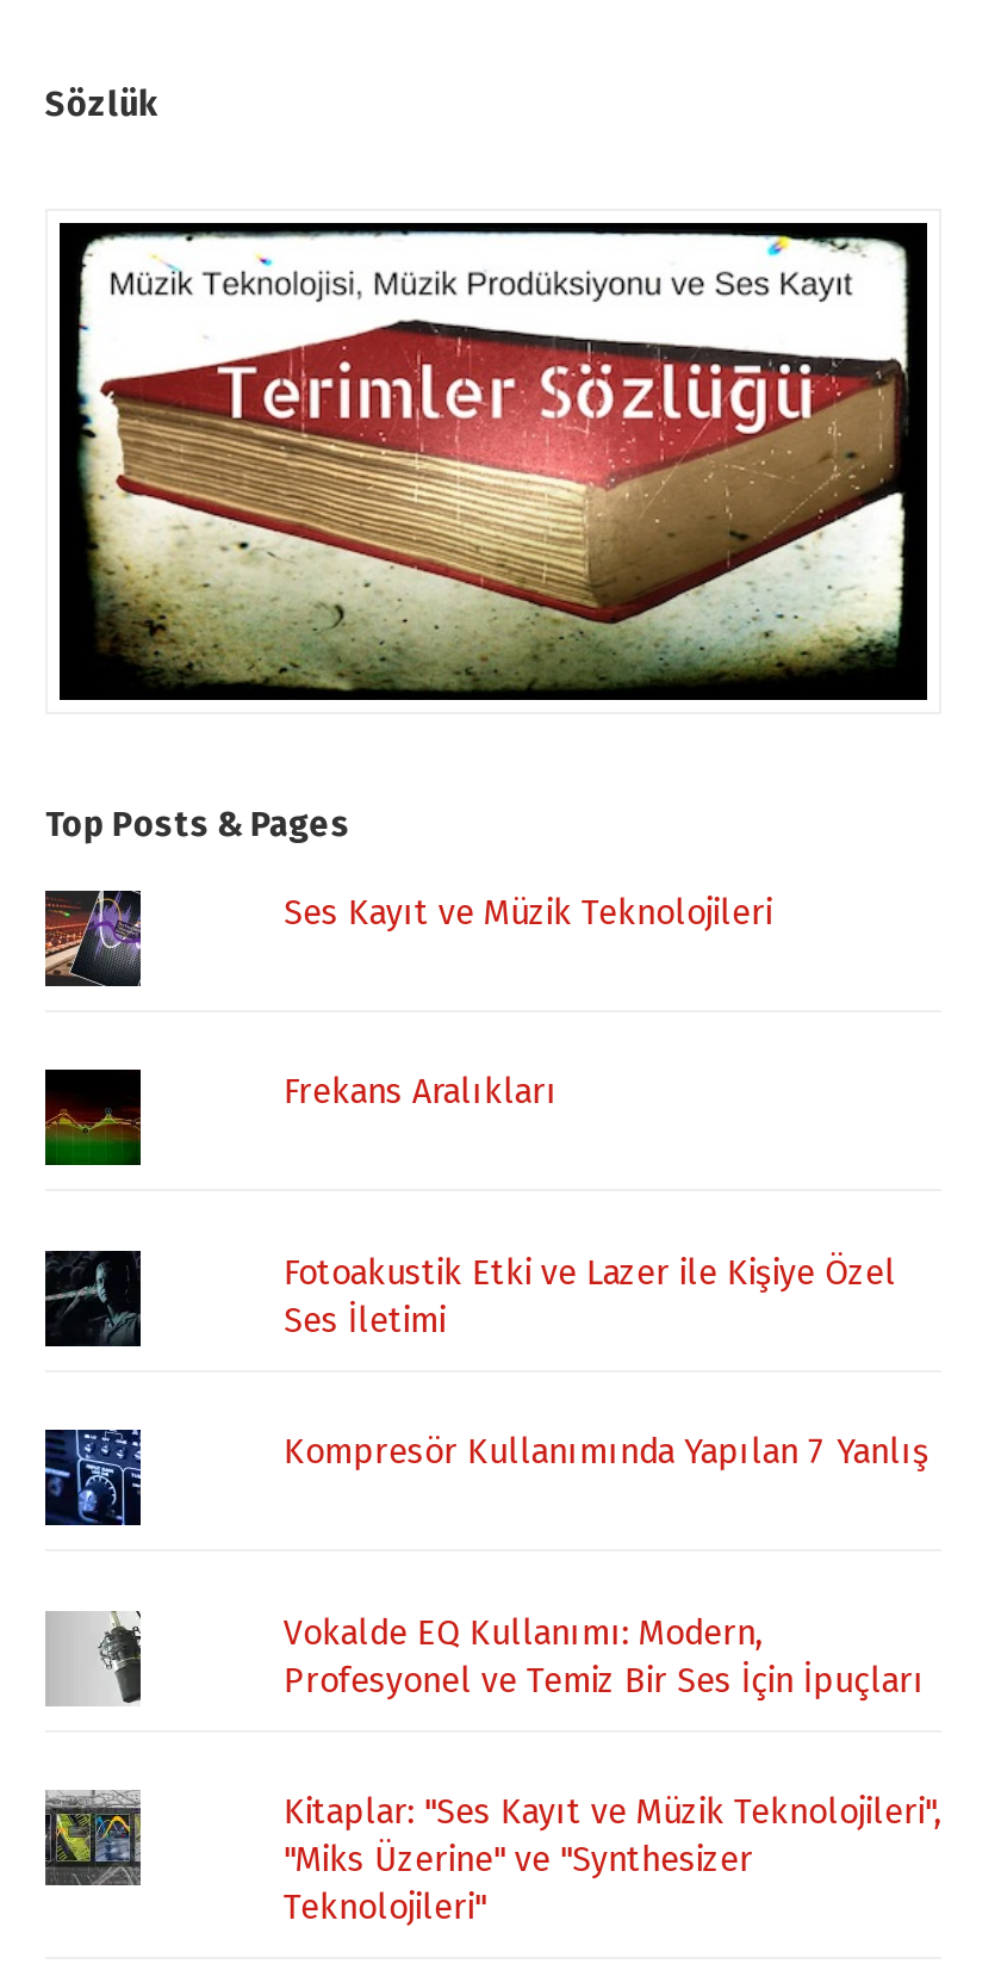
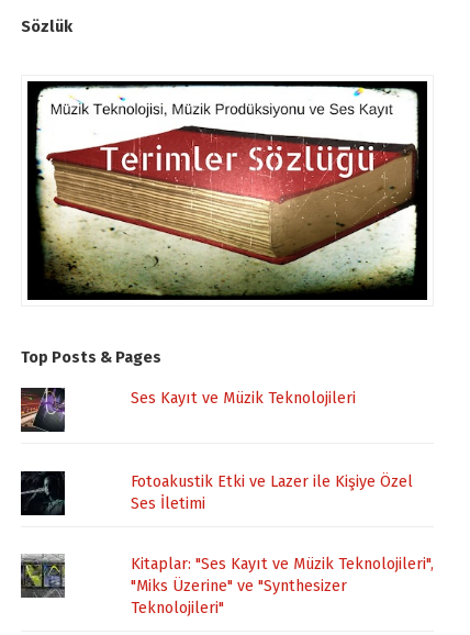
- [image]

- Frekans Aralıkları

- [image]

- Kompresör Kullanımında Yapılan 7 Yanlış

- [image]

- Vokalde EQ Kullanımı: Modern,
- Profesyonel ve Temiz Bir Ses İçin İpuçları
